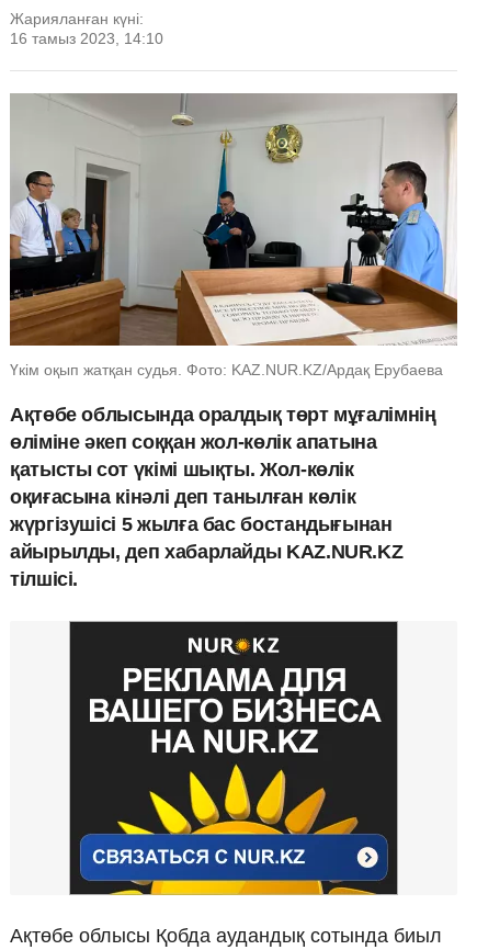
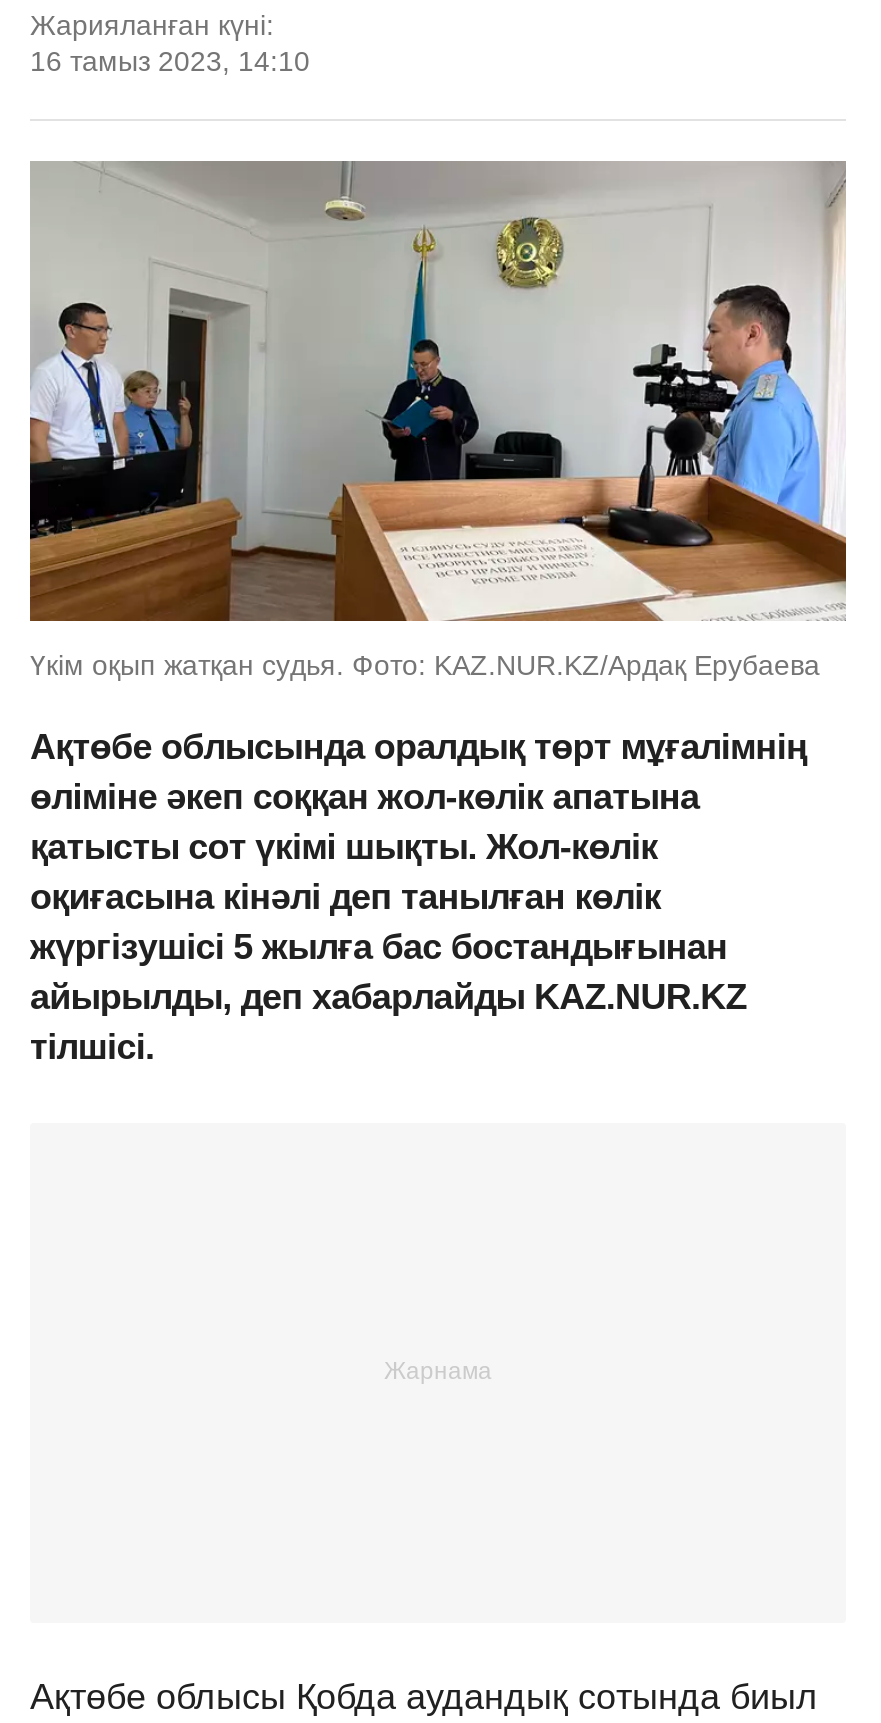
- [image]
